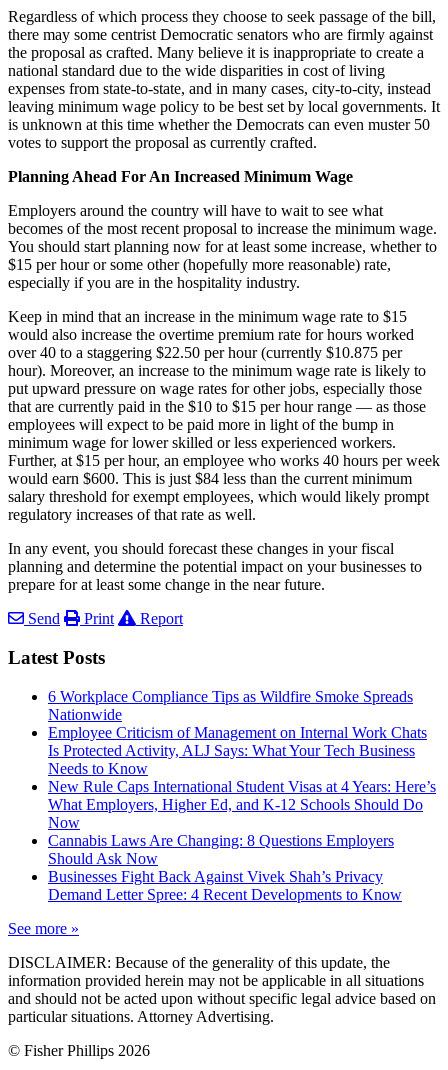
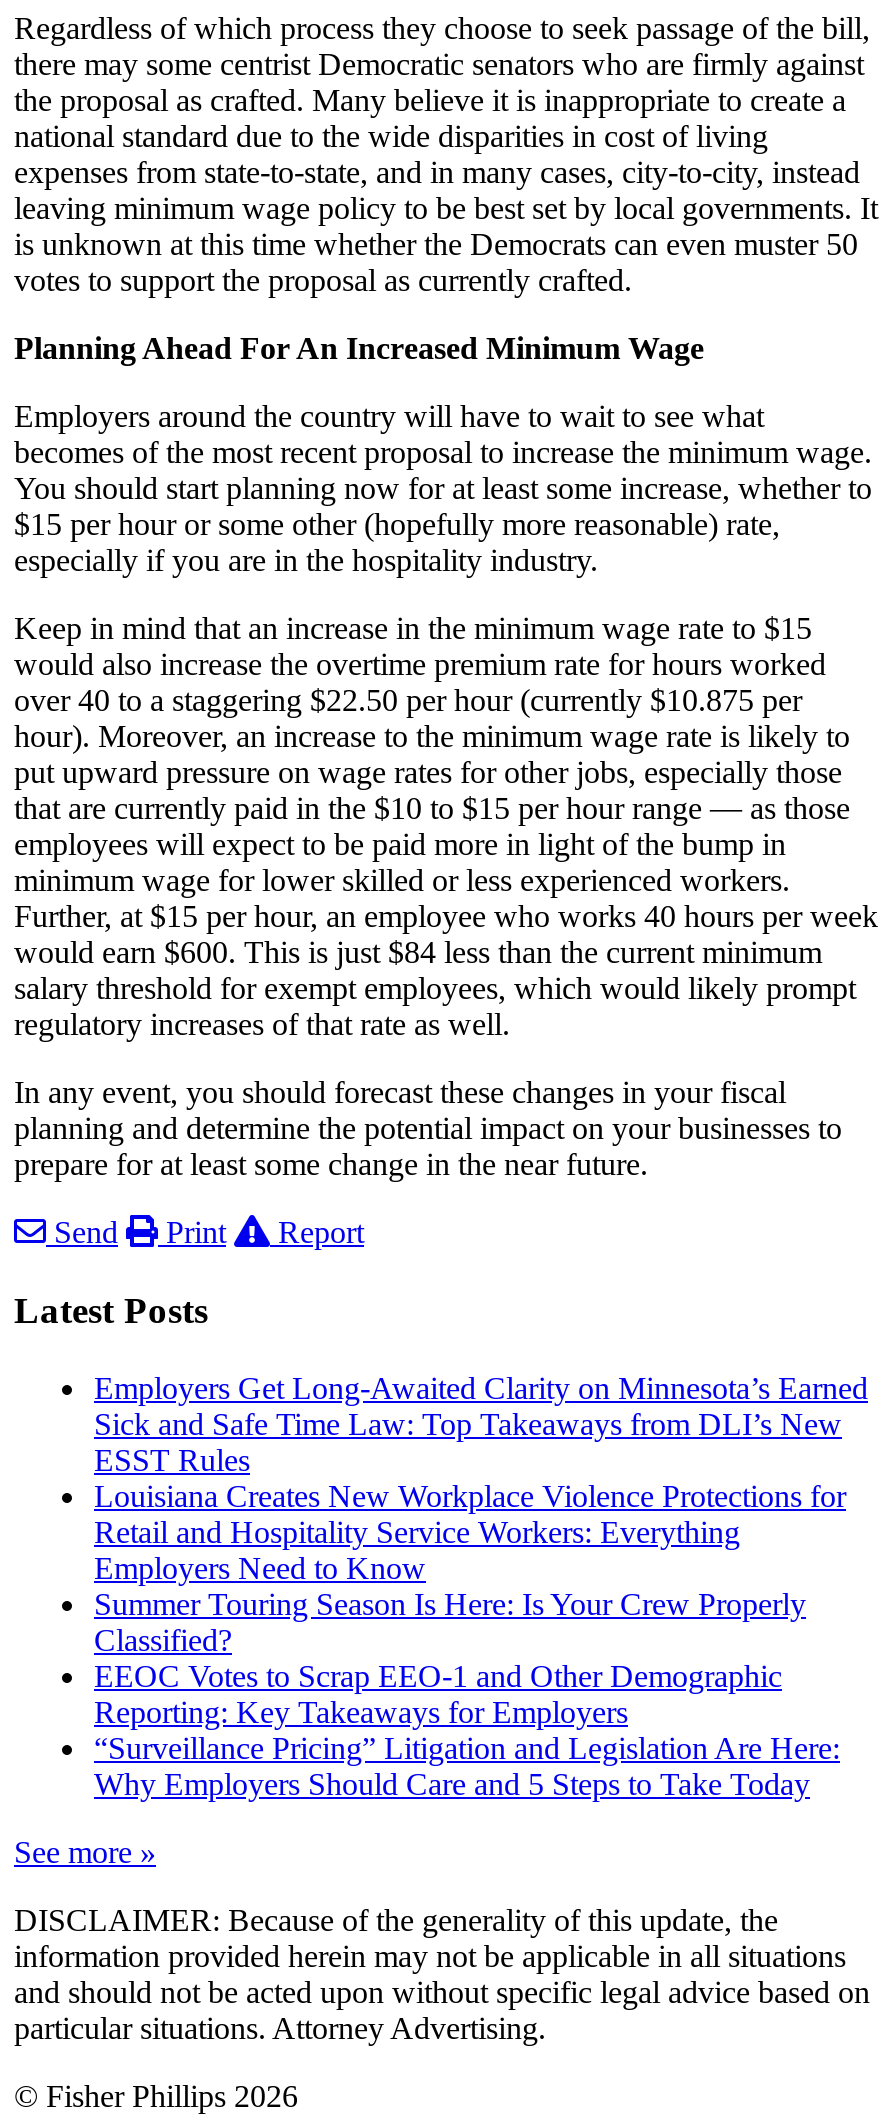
- 6 Workplace Compliance Tips as Wildfire Smoke Spreads
- Nationwide
- Employee Criticism of Management on Internal Work Chats
- Is Protected Activity, ALJ Says: What Your Tech Business
- Needs to Know
- New Rule Caps International Student Visas at 4 Years: Here’s
- What Employers, Higher Ed, and K-12 Schools Should Do
- Now
- Cannabis Laws Are Changing: 8 Questions Employers
- Should Ask Now
- Businesses Fight Back Against Vivek Shah’s Privacy
- Demand Letter Spree: 4 Recent Developments to Know
+ Employers Get Long-Awaited Clarity on Minnesota’s Earned
+ Sick and Safe Time Law: Top Takeaways from DLI’s New
+ ESST Rules
+ Louisiana Creates New Workplace Violence Protections for
+ Retail and Hospitality Service Workers: Everything
+ Employers Need to Know
+ Summer Touring Season Is Here: Is Your Crew Properly
+ Classified?
+ EEOC Votes to Scrap EEO-1 and Other Demographic
+ Reporting: Key Takeaways for Employers
+ “Surveillance Pricing” Litigation and Legislation Are Here:
+ Why Employers Should Care and 5 Steps to Take Today
